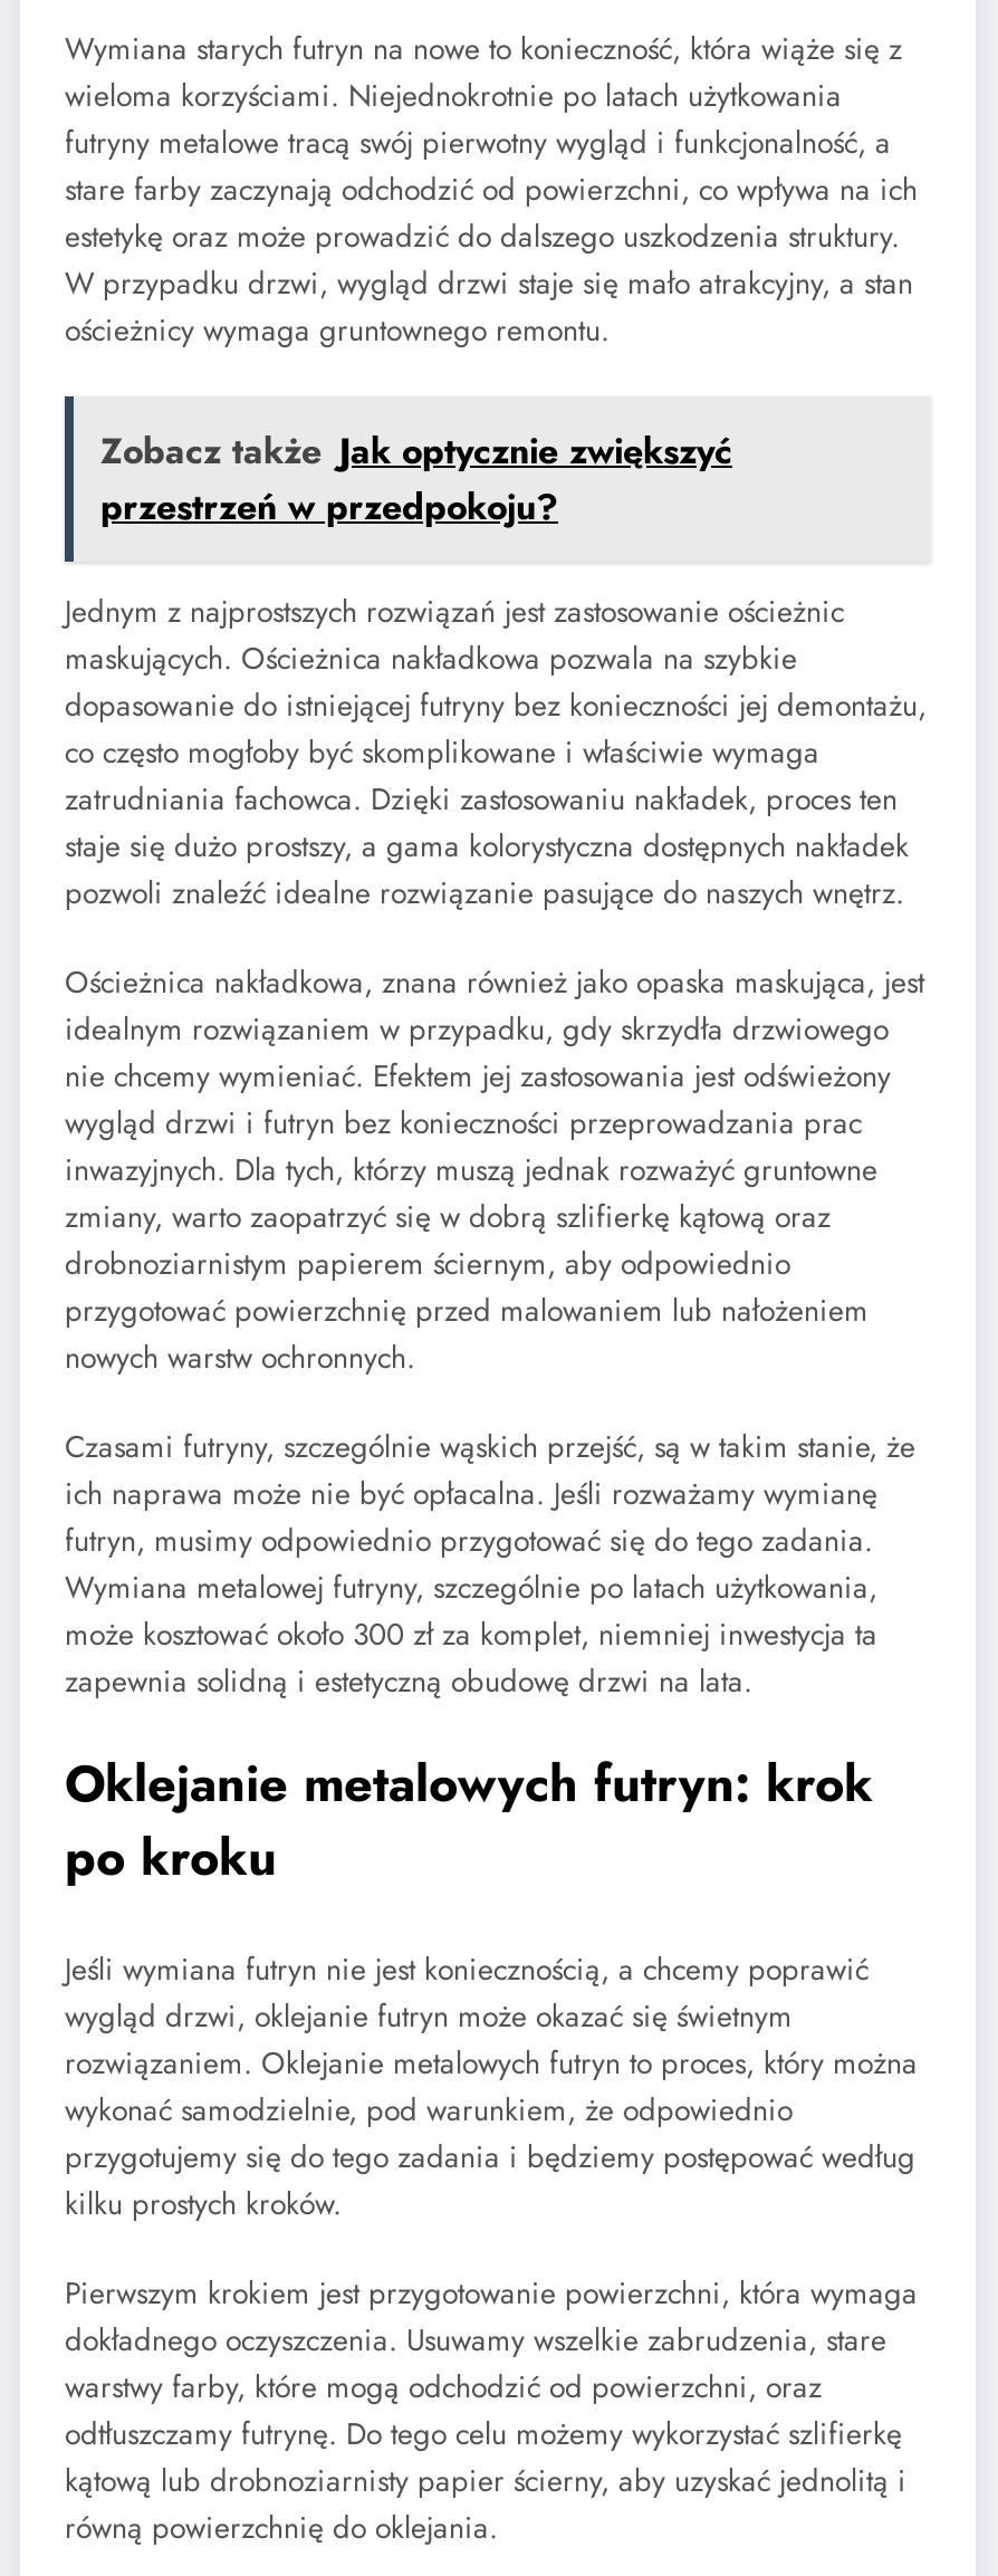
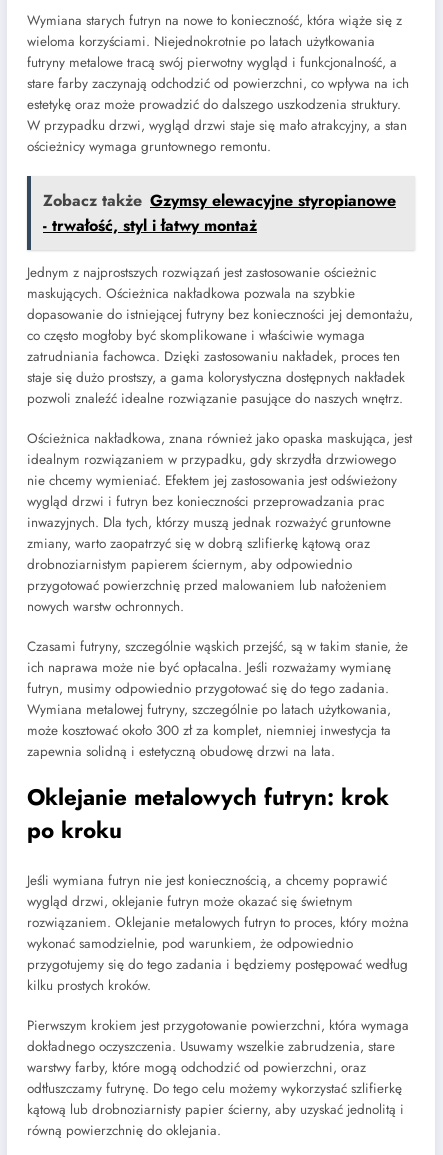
- Zobacz także Jak optycznie zwiększyć
- przestrzeń w przedpokoju?
+ Zobacz także Gzymsy elewacyjne styropianowe
+ - trwałość, styl i łatwy montaż
